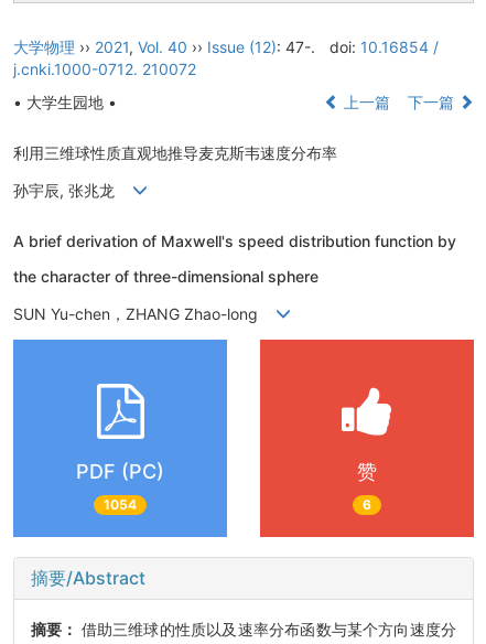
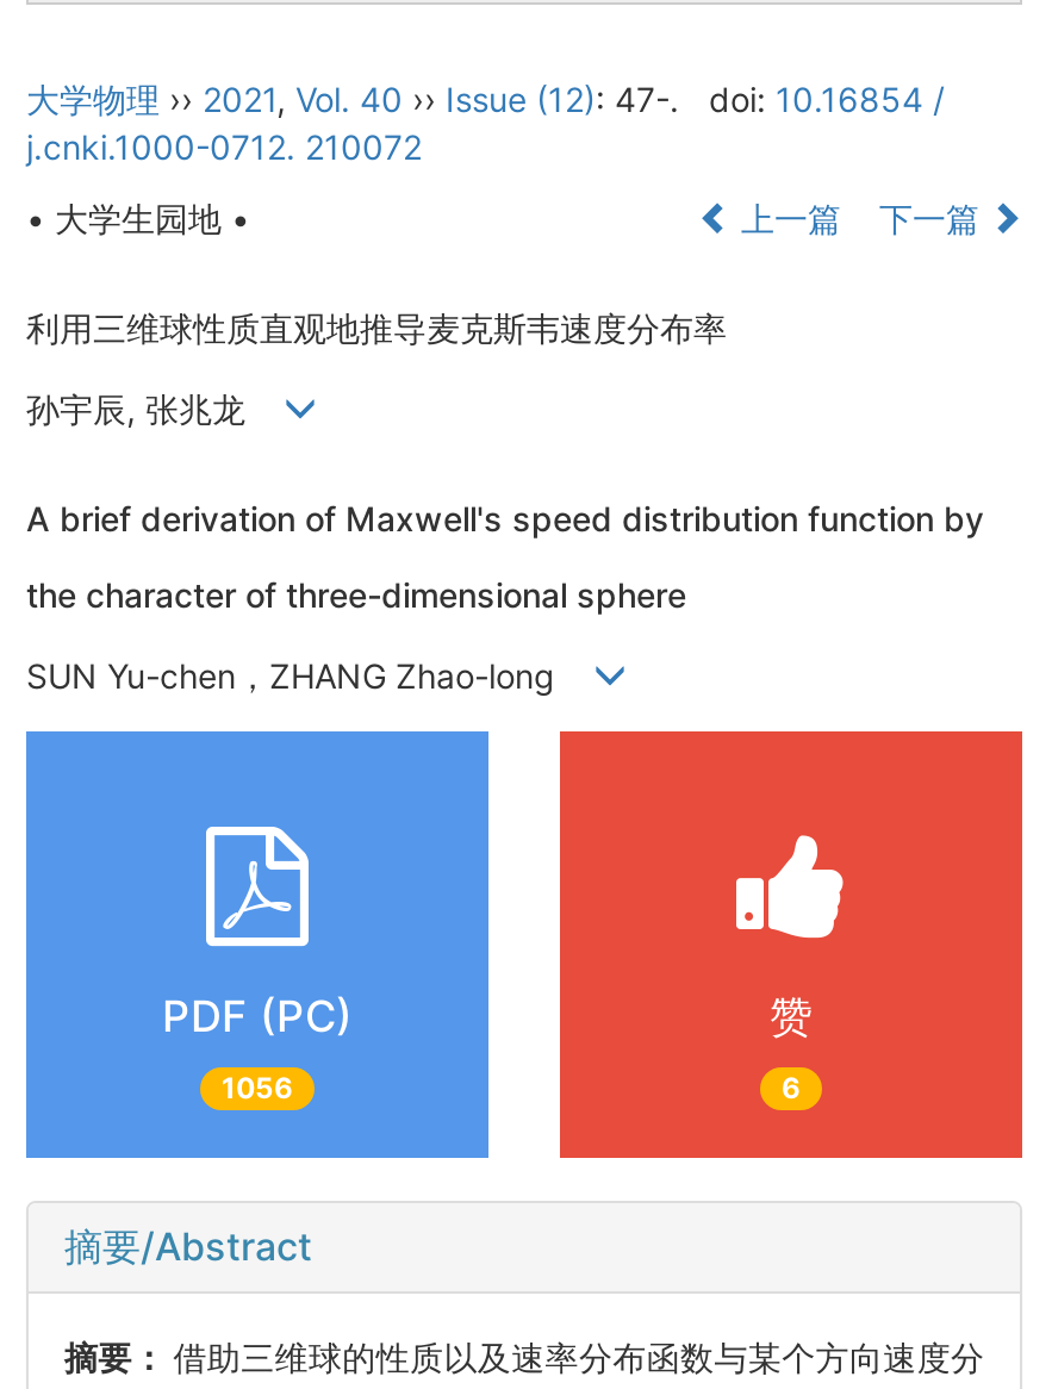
- 1054
+ 1056
